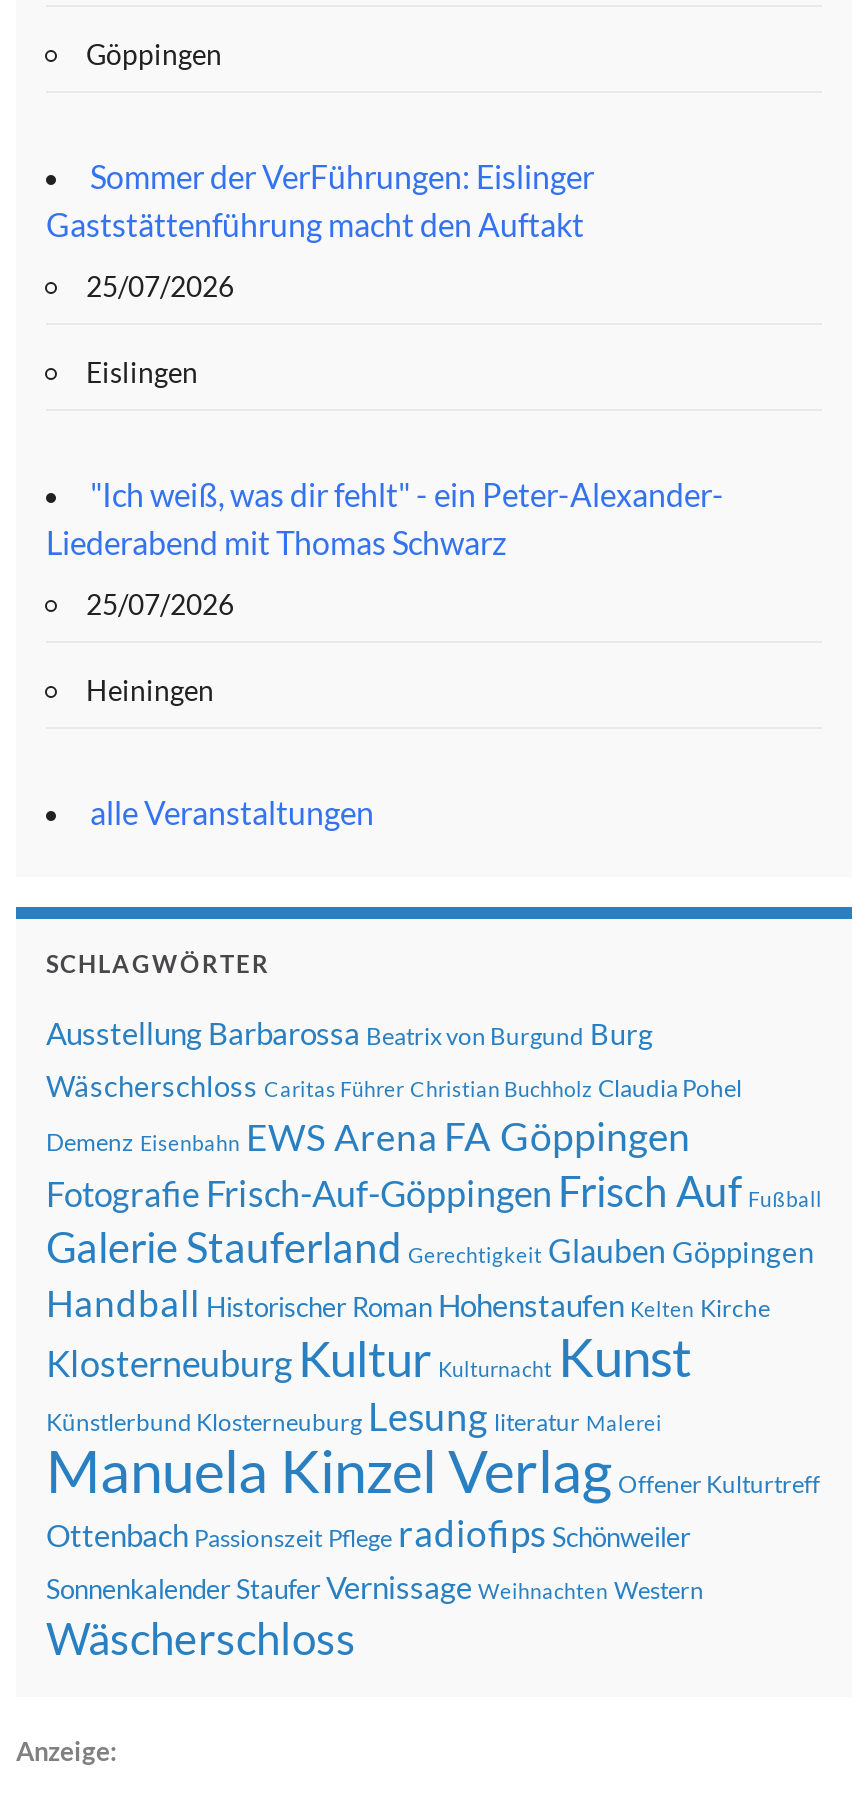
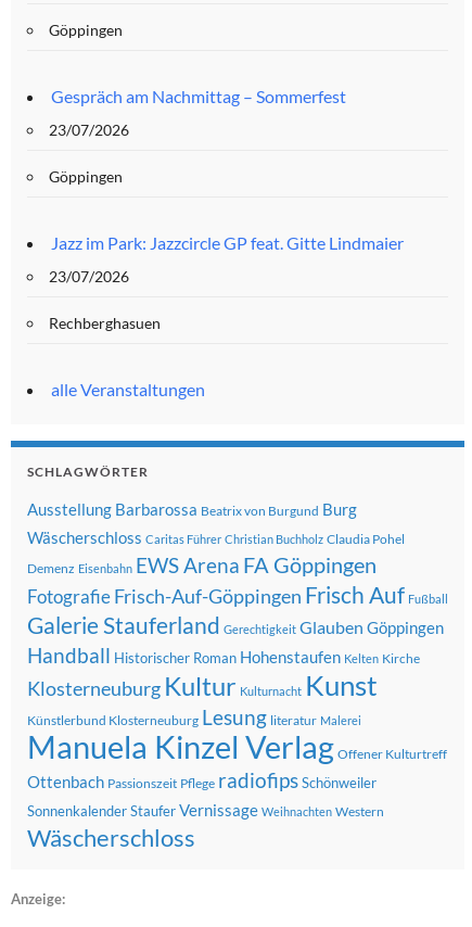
- Sommer der VerFührungen: Eislinger
- Gaststättenführung macht den Auftakt
+ Gespräch am Nachmittag – Sommerfest

- 25/07/2026
+ 23/07/2026

- Eislingen
+ Göppingen

- "Ich weiß, was dir fehlt" - ein Peter-Alexander-
- Liederabend mit Thomas Schwarz
+ Jazz im Park: Jazzcircle GP feat. Gitte Lindmaier

- 25/07/2026
+ 23/07/2026

- Heiningen
+ Rechberghasuen
